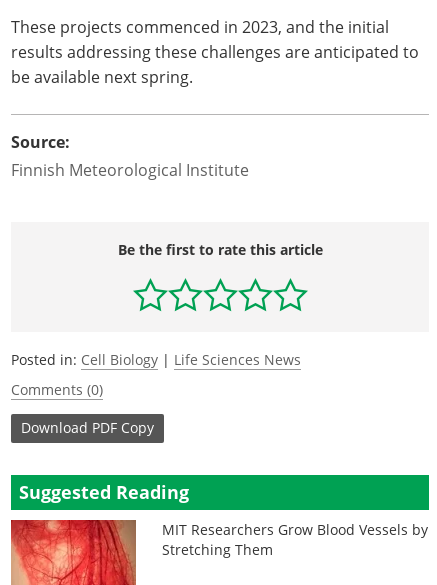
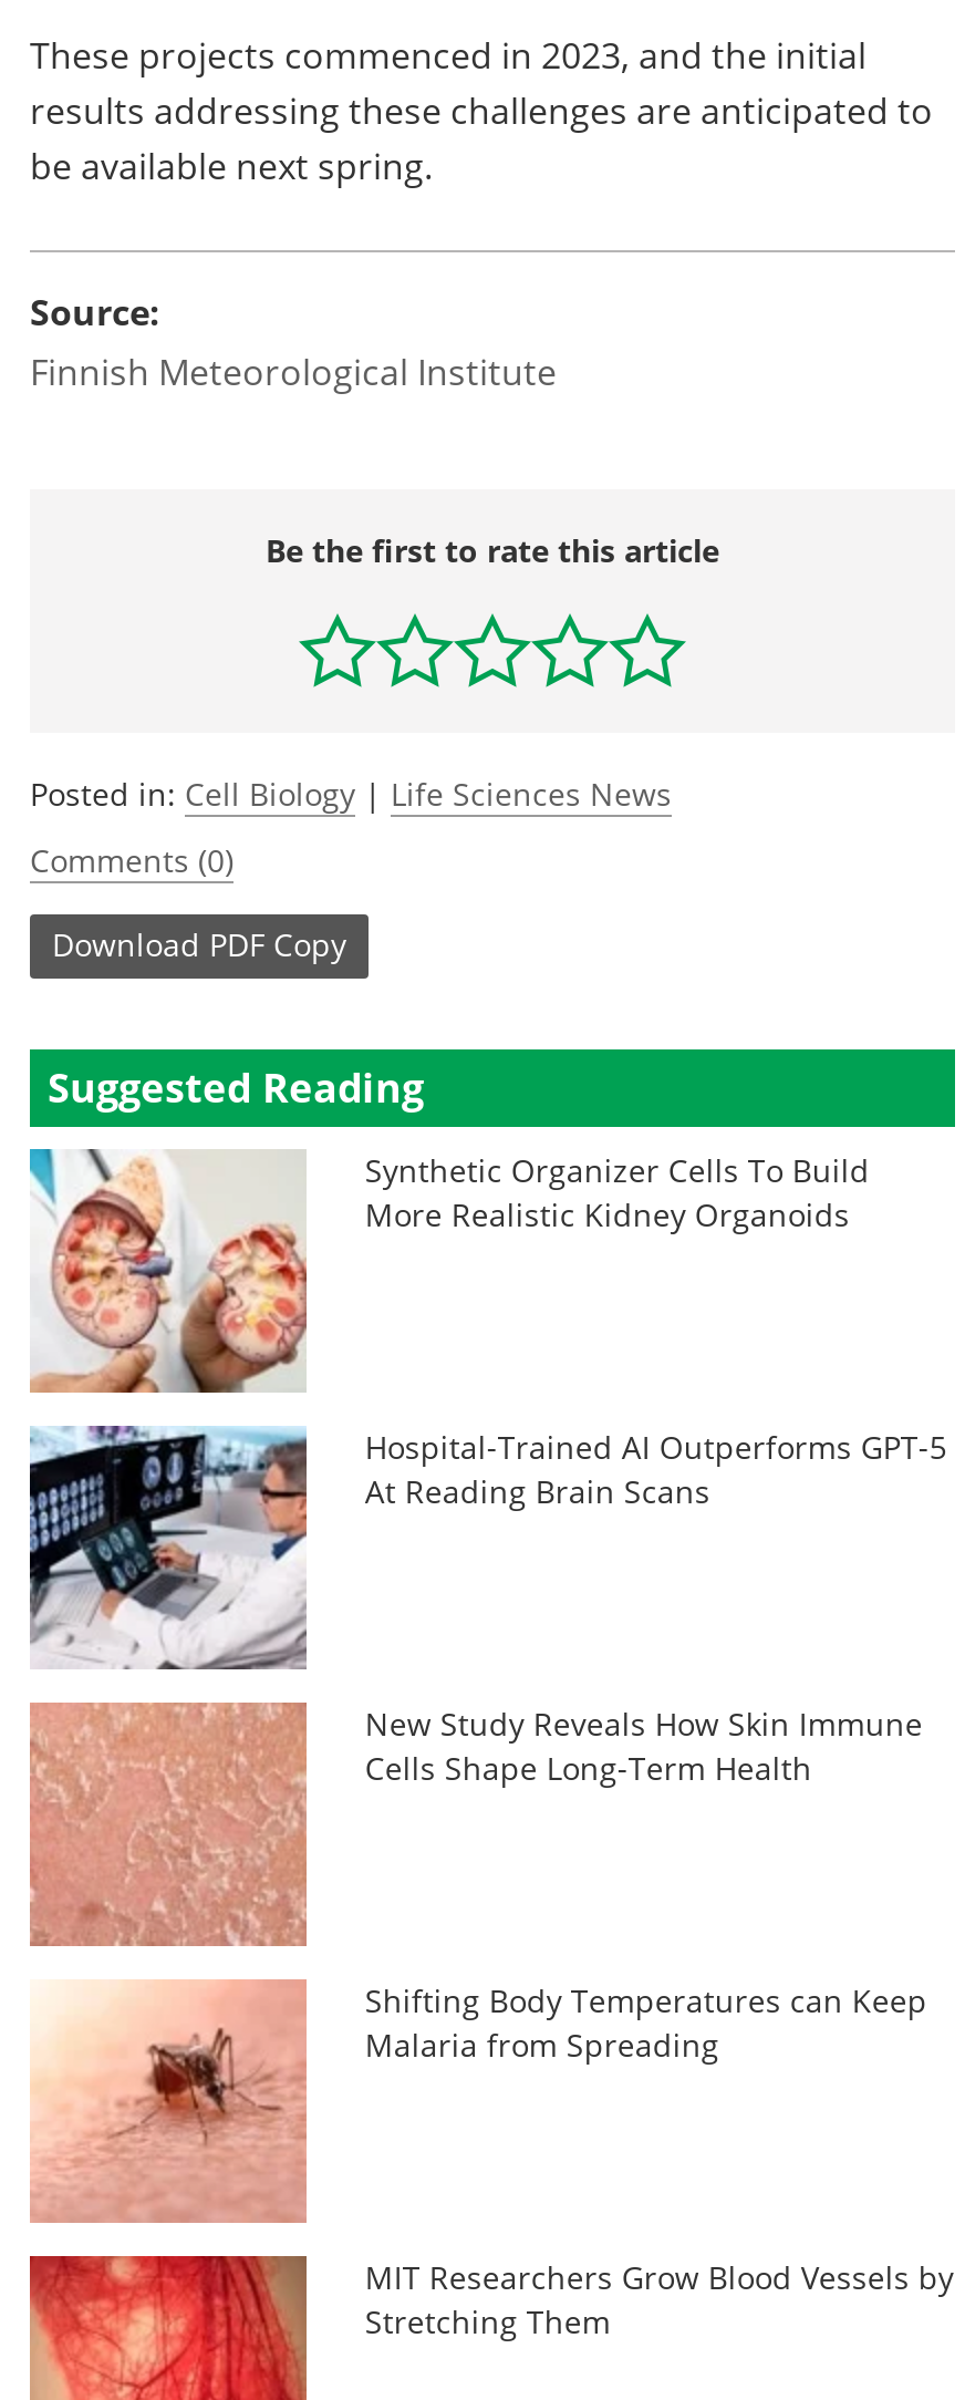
+ [image]
+ Synthetic Organizer Cells To Build
+ More Realistic Kidney Organoids

+ [image]
+ Hospital-Trained AI Outperforms GPT-5
+ At Reading Brain Scans

+ [image]
+ Shifting Body Temperatures can Keep
+ Malaria from Spreading

+ [image]
+ New Study Reveals How Skin Immune
+ Cells Shape Long-Term Health
